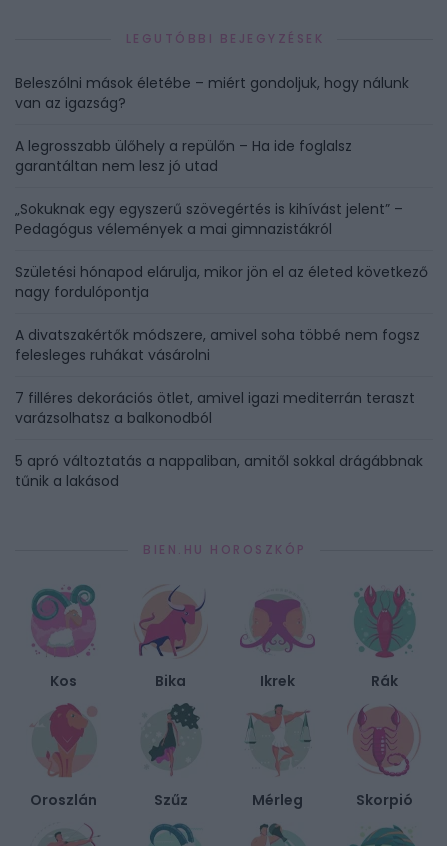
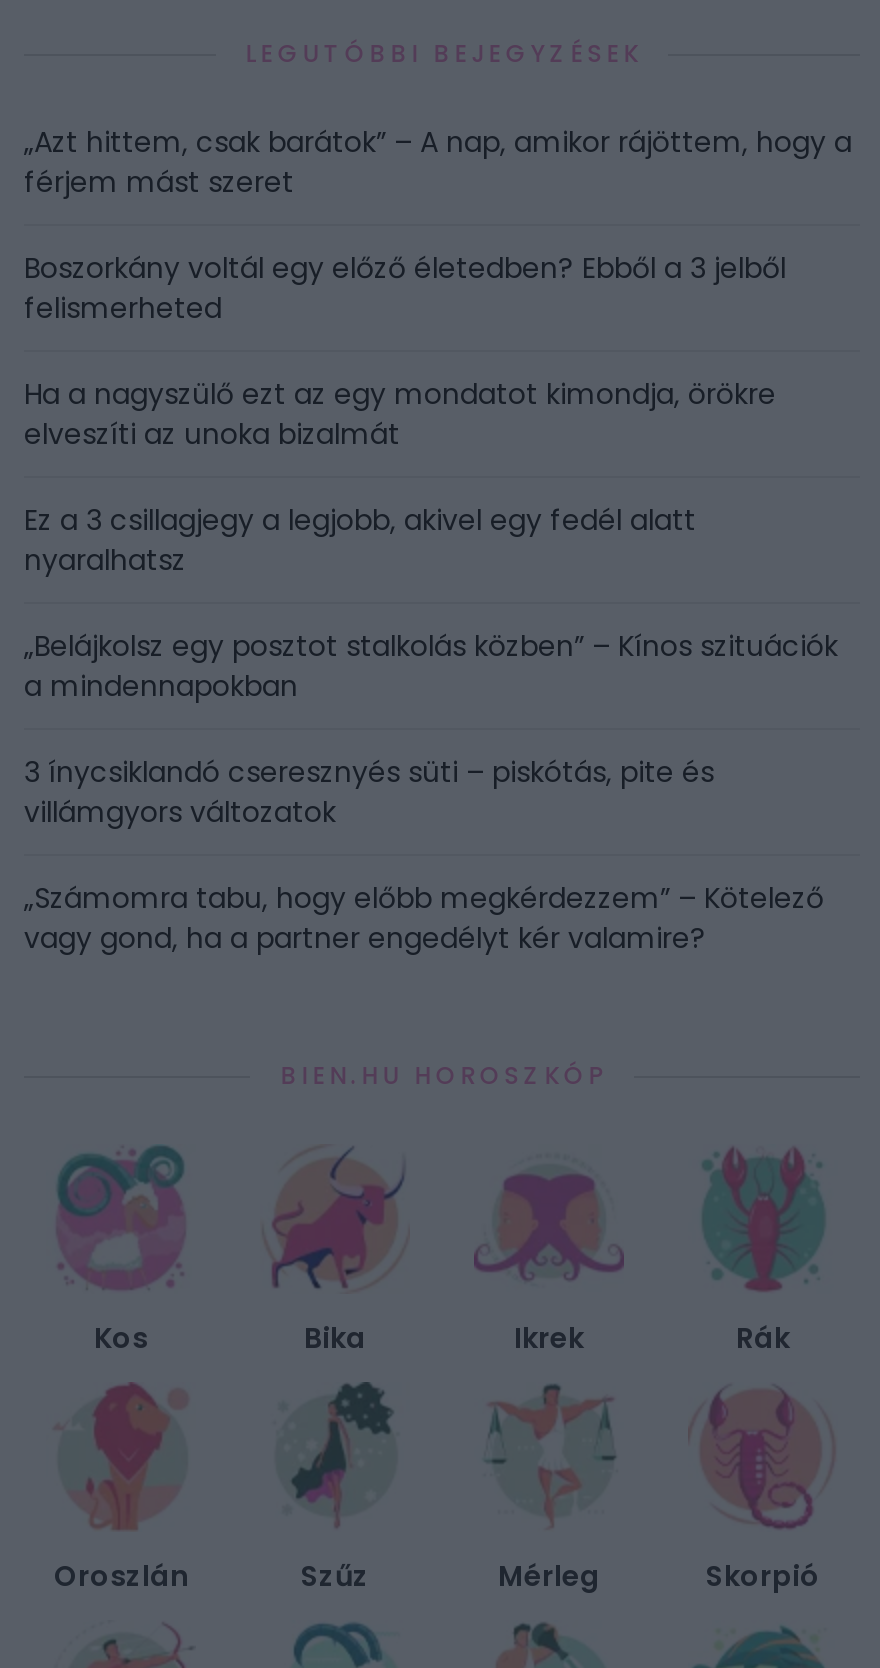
- Beleszólni mások életébe – miért gondoljuk, hogy nálunk
- van az igazság?
+ „Azt hittem, csak barátok” – A nap, amikor rájöttem, hogy a
+ férjem mást szeret

- A legrosszabb ülőhely a repülőn – Ha ide foglalsz
- garantáltan nem lesz jó utad
+ Boszorkány voltál egy előző életedben? Ebből a 3 jelből
+ felismerheted

- „Sokuknak egy egyszerű szövegértés is kihívást jelent” –
- Pedagógus vélemények a mai gimnazistákról
+ Ha a nagyszülő ezt az egy mondatot kimondja, örökre
+ elveszíti az unoka bizalmát

- Születési hónapod elárulja, mikor jön el az életed következő
- nagy fordulópontja
+ Ez a 3 csillagjegy a legjobb, akivel egy fedél alatt
+ nyaralhatsz

- A divatszakértők módszere, amivel soha többé nem fogsz
- felesleges ruhákat vásárolni
+ „Belájkolsz egy posztot stalkolás közben” – Kínos szituációk
+ a mindennapokban

- 7 filléres dekorációs ötlet, amivel igazi mediterrán teraszt
- varázsolhatsz a balkonodból
+ 3 ínycsiklandó cseresznyés süti – piskótás, pite és
+ villámgyors változatok

- 5 apró változtatás a nappaliban, amitől sokkal drágábbnak
- tűnik a lakásod
+ „Számomra tabu, hogy előbb megkérdezzem” – Kötelező
+ vagy gond, ha a partner engedélyt kér valamire?
